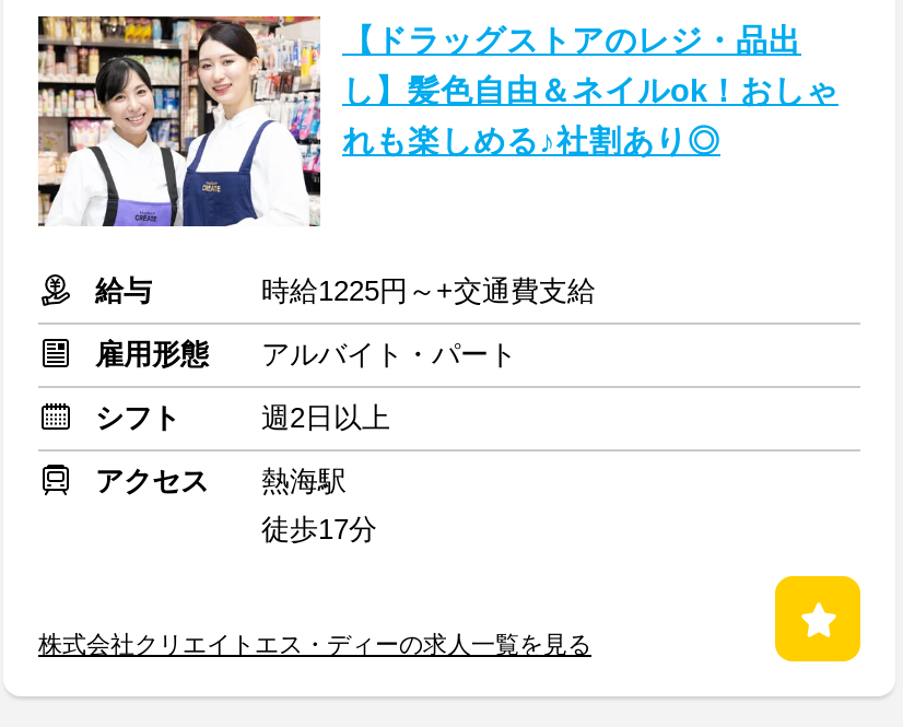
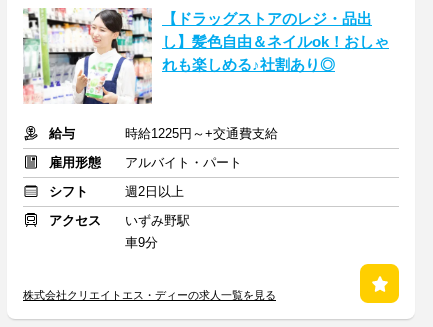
- [image]
+ [image]

- 熱海駅
+ いずみ野駅

- 徒歩17分
+ 車9分
